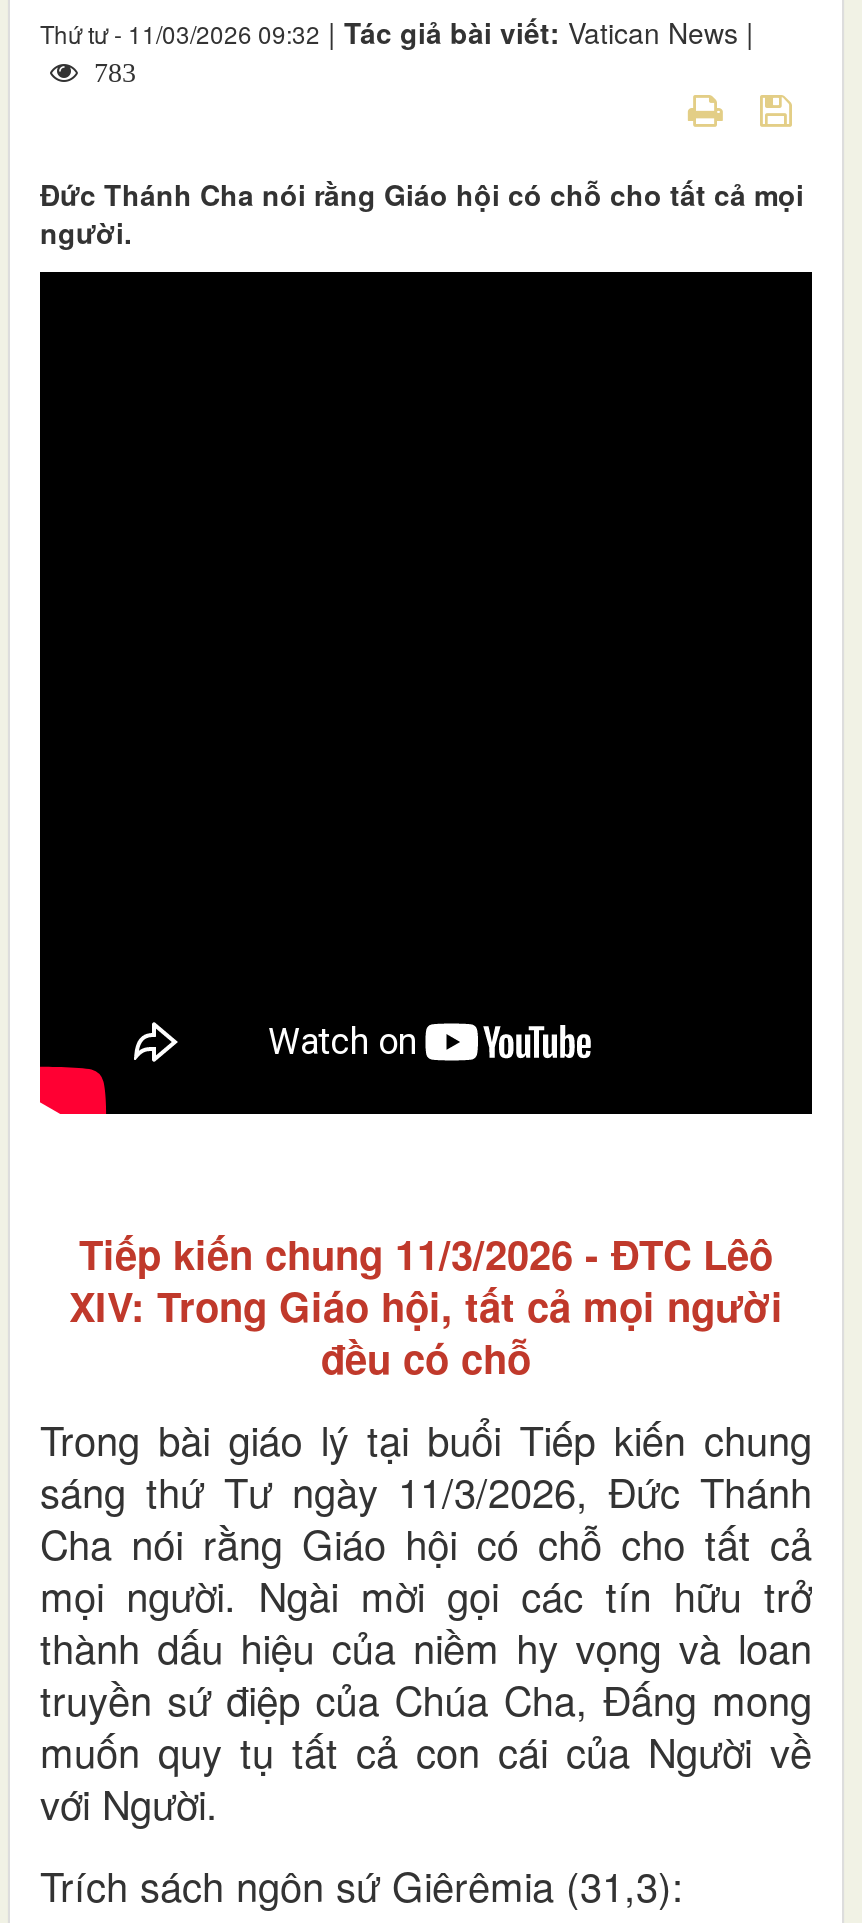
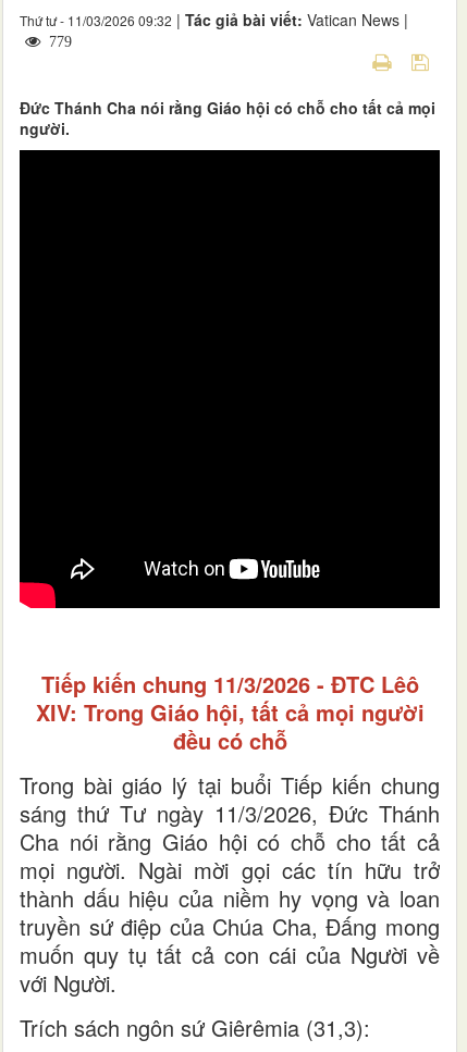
- 783
+ 779
